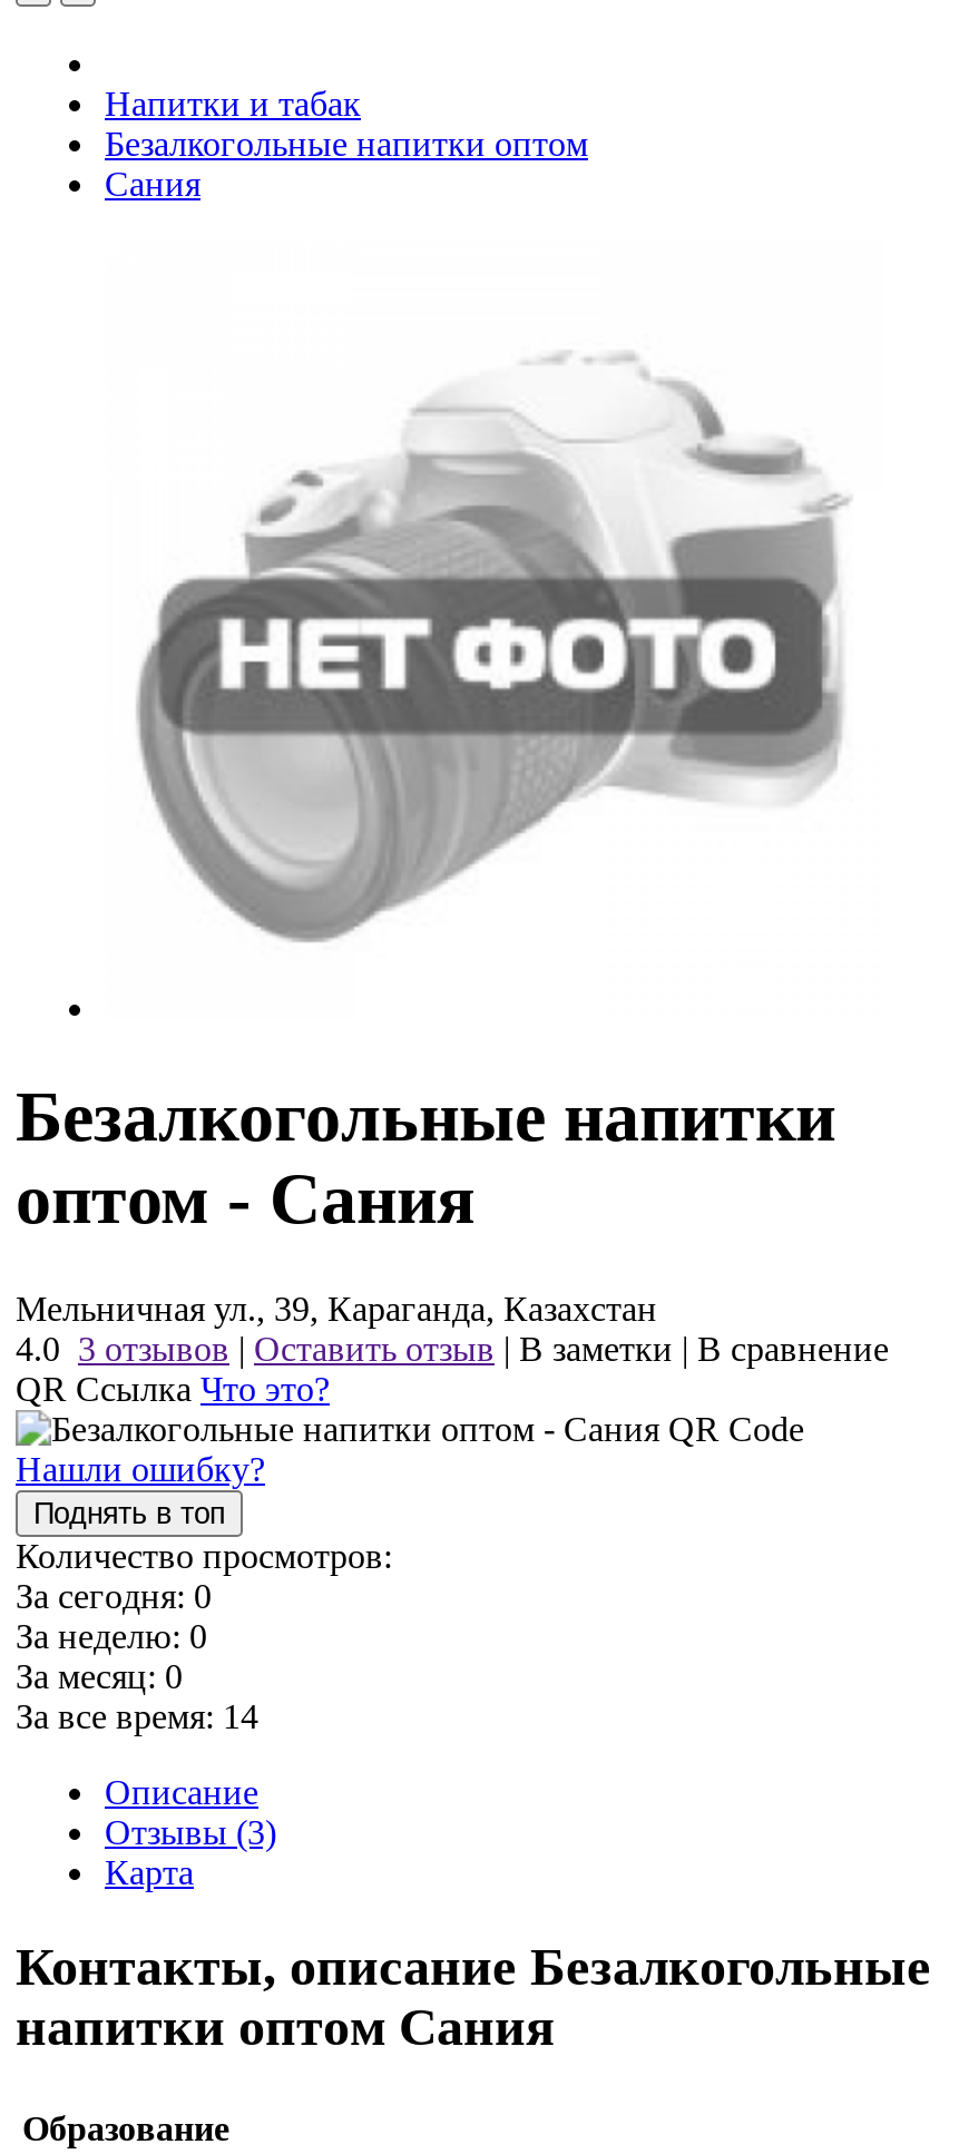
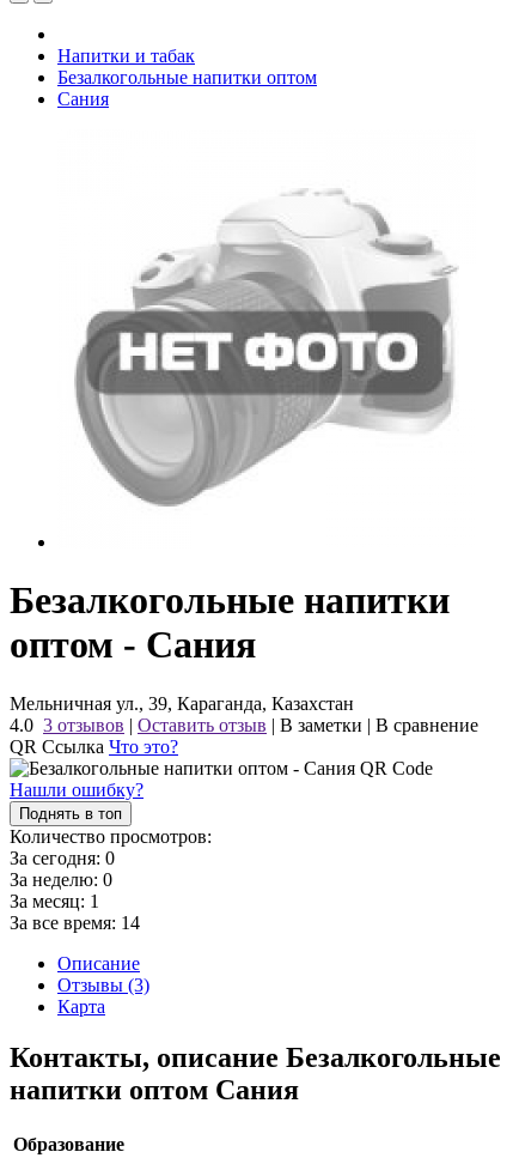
- За месяц: 0
+ За месяц: 1
